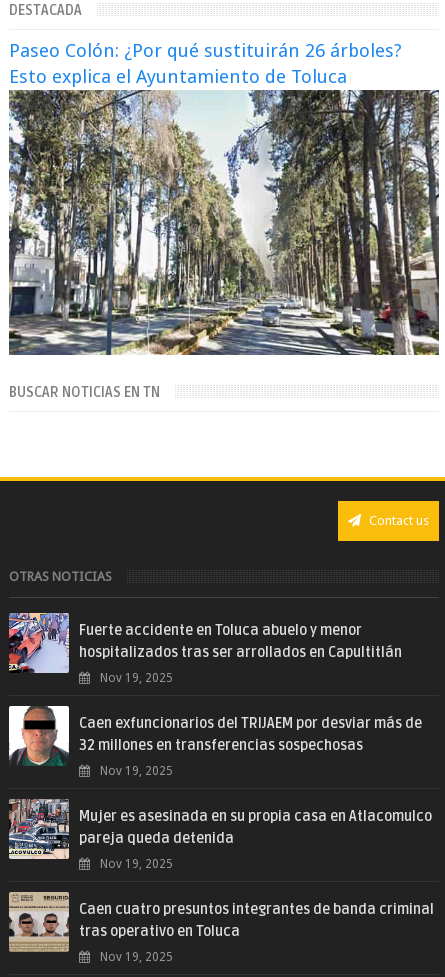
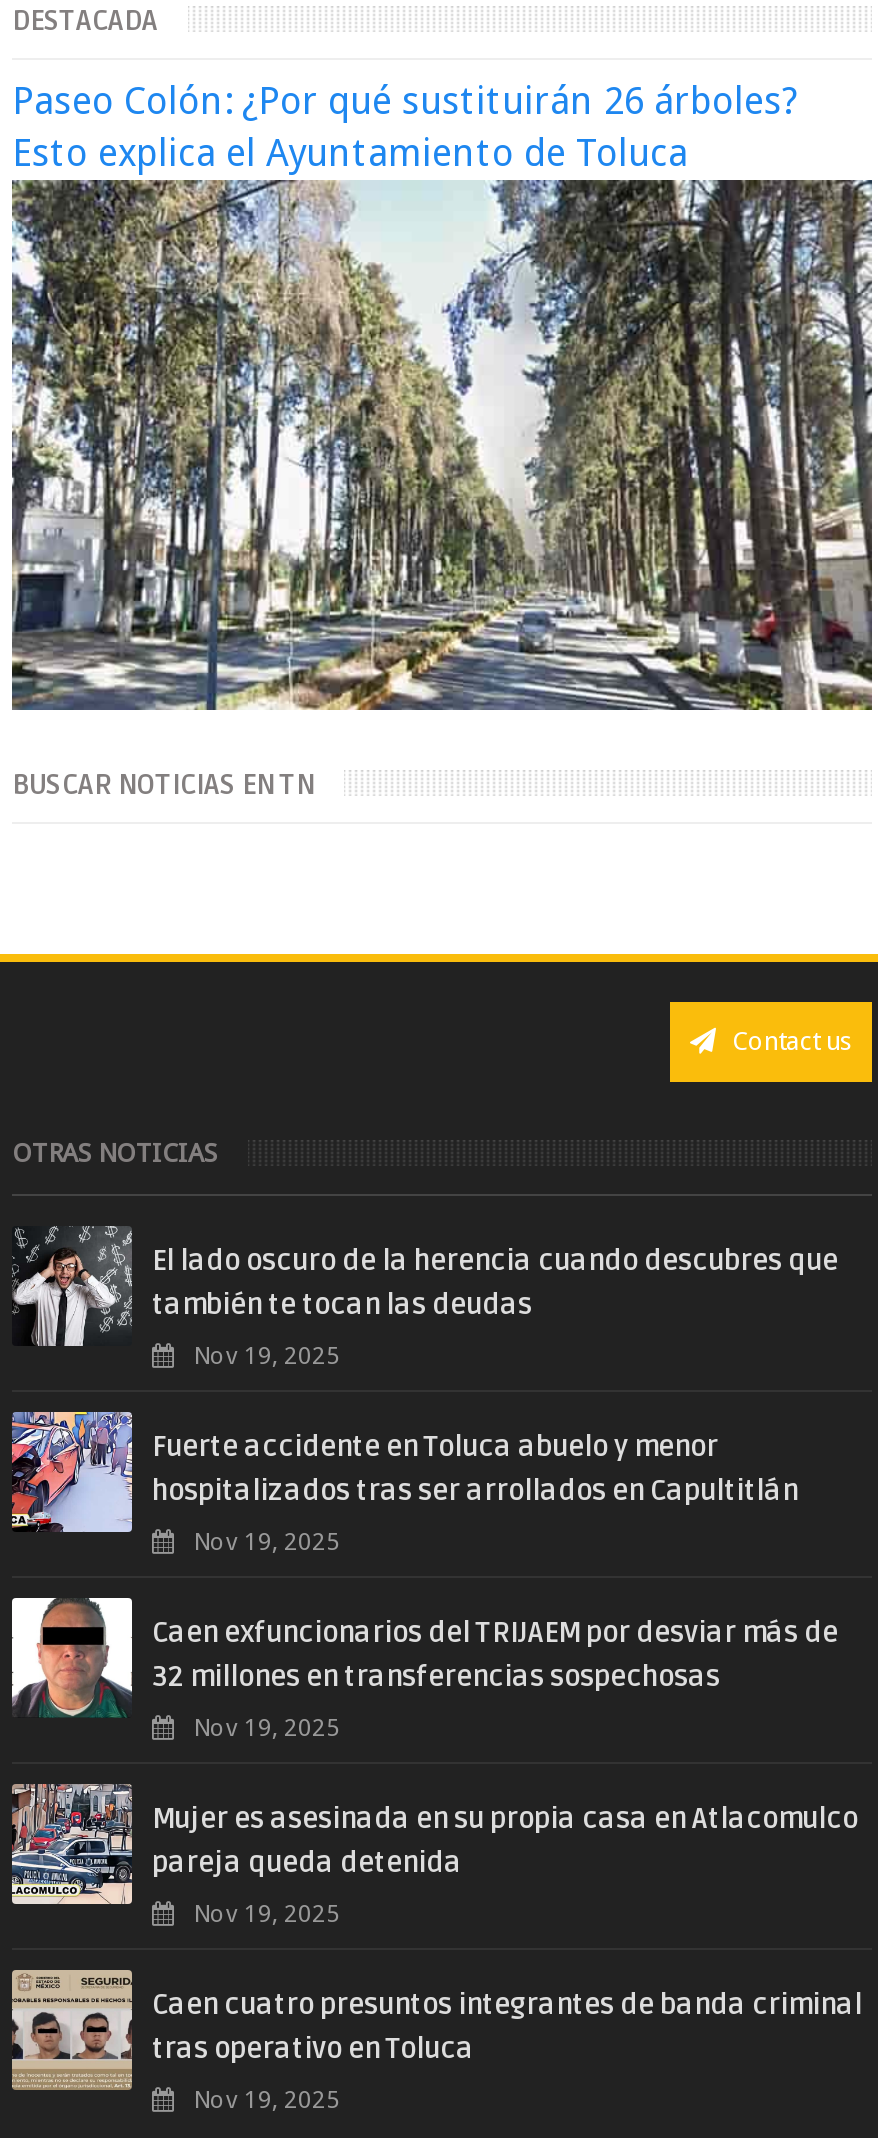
+ [image]
+ El lado oscuro de la herencia cuando descubres que
+ también te tocan las deudas
+ Nov 19, 2025
